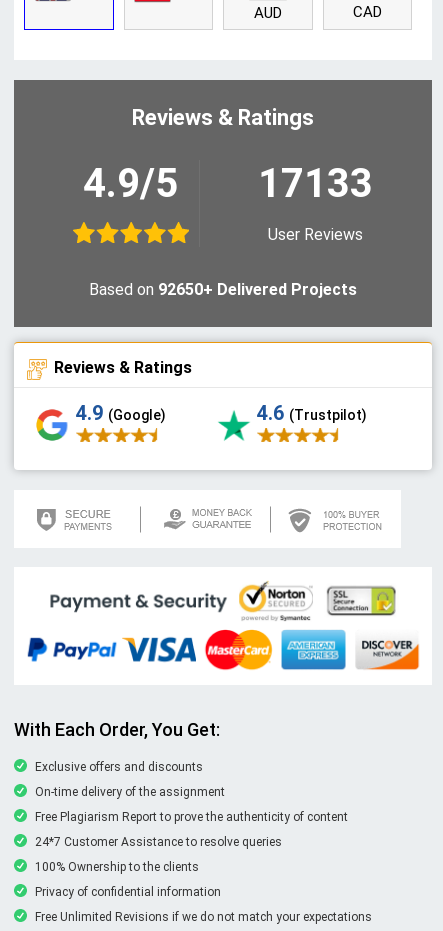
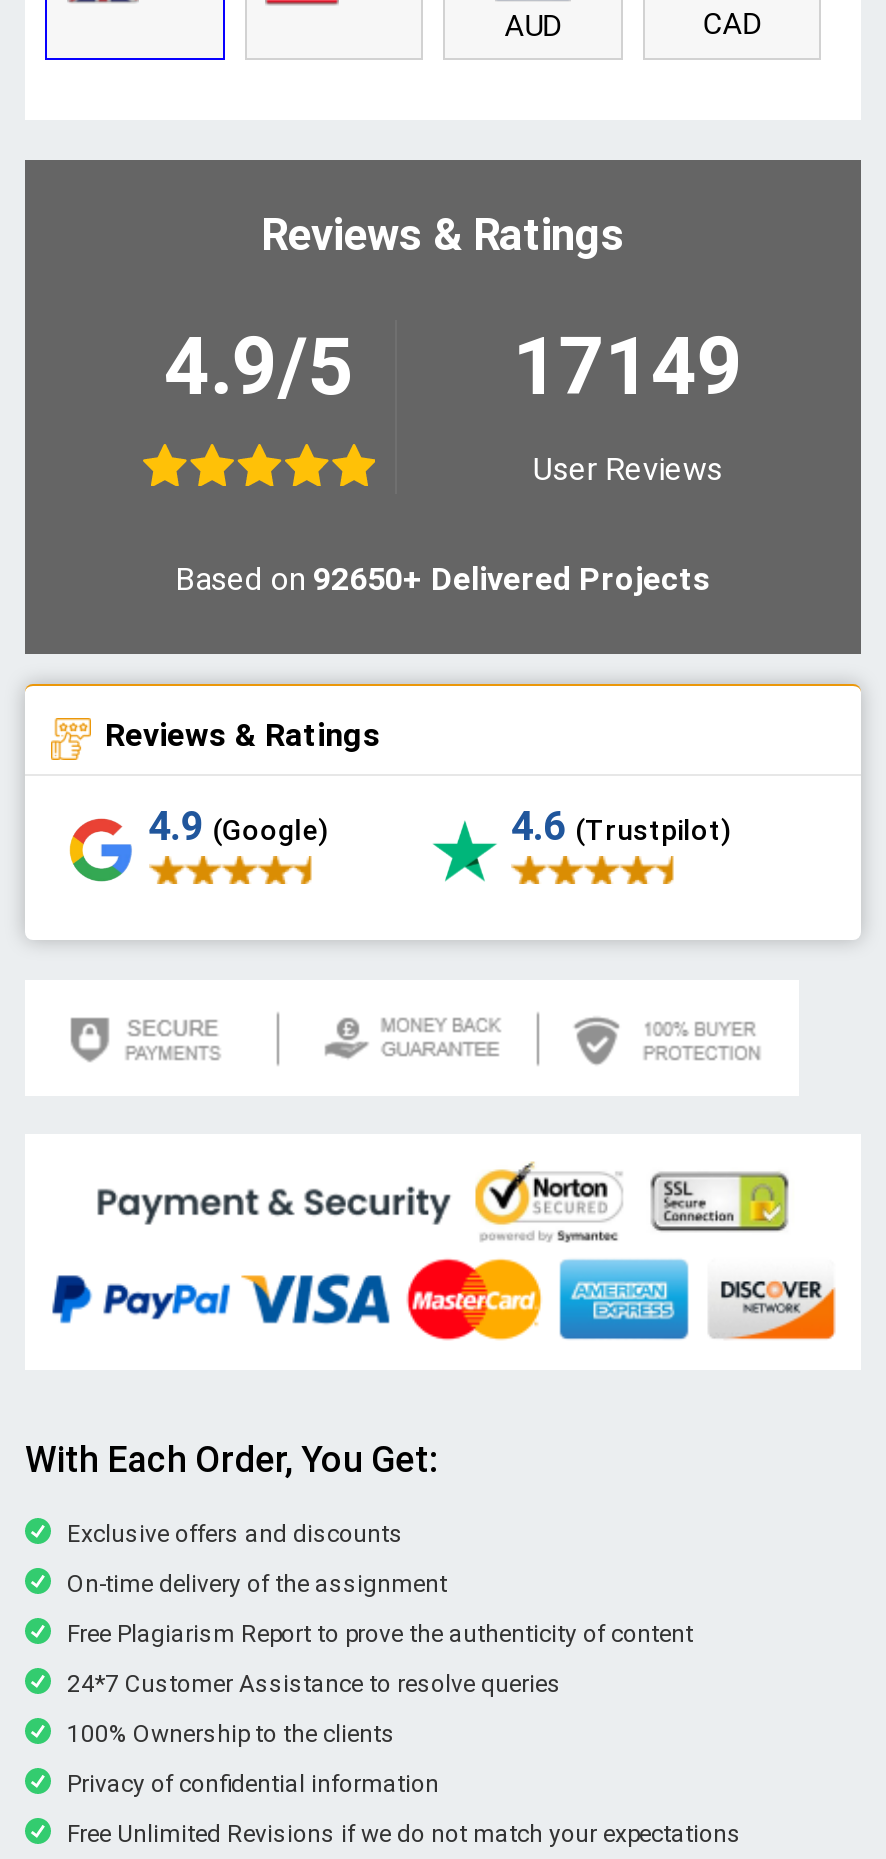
- 4.9/5 17133
+ 4.9/5 17149
